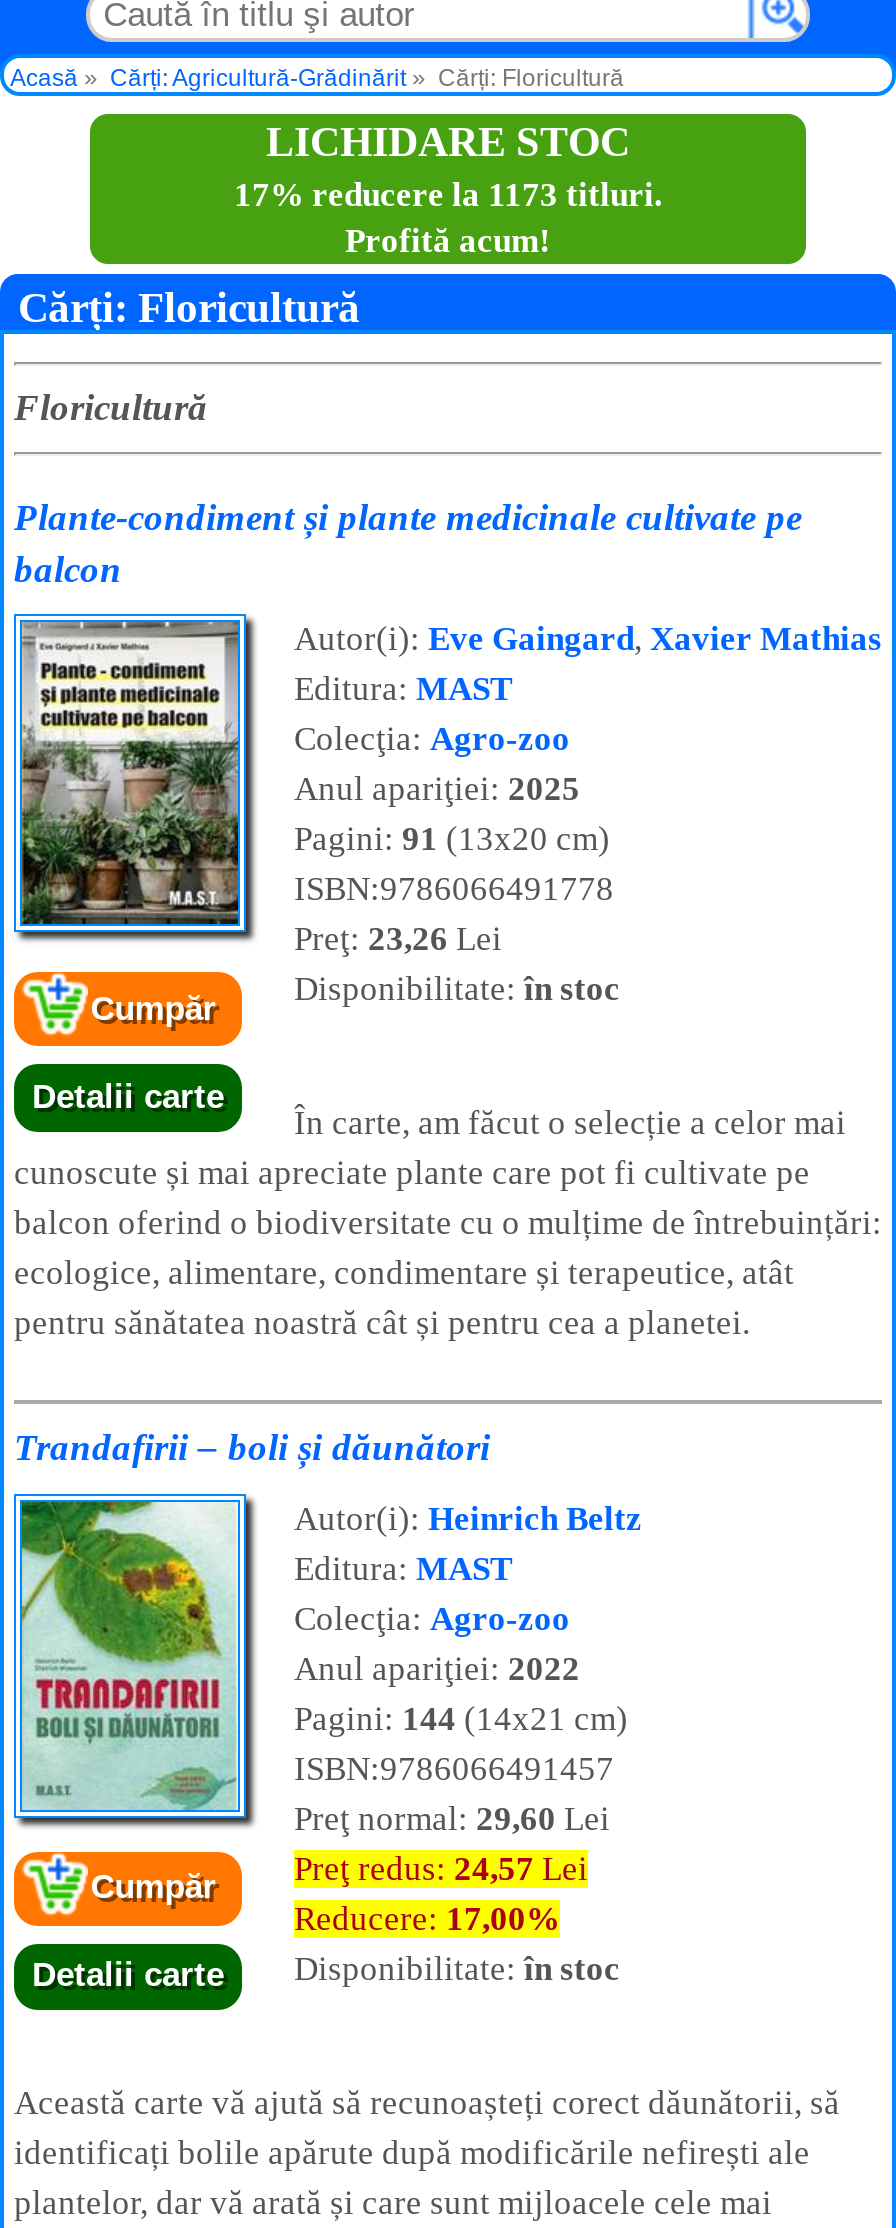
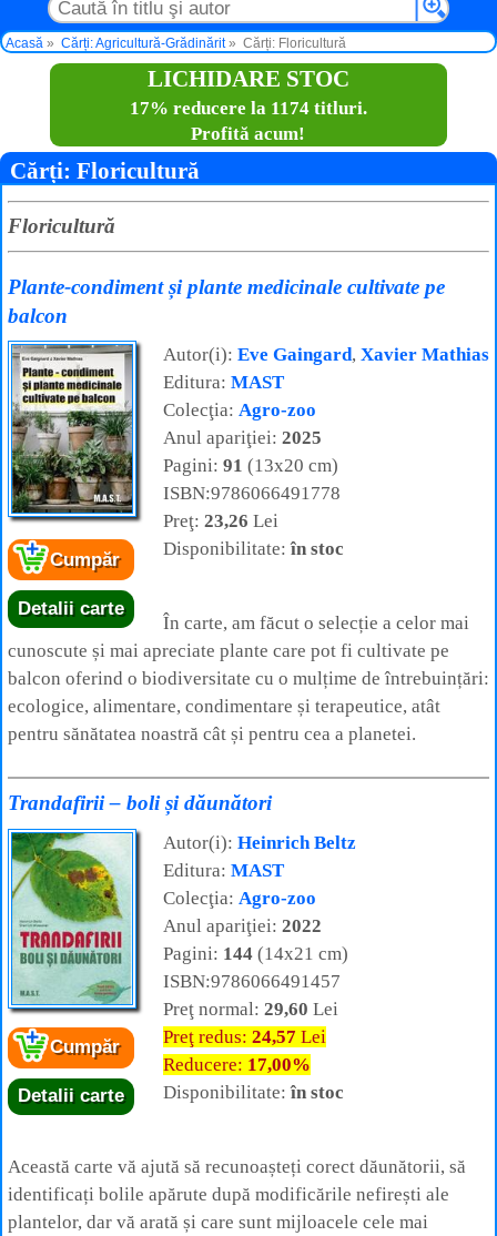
- 17% reducere la 1173 titluri.
+ 17% reducere la 1174 titluri.
